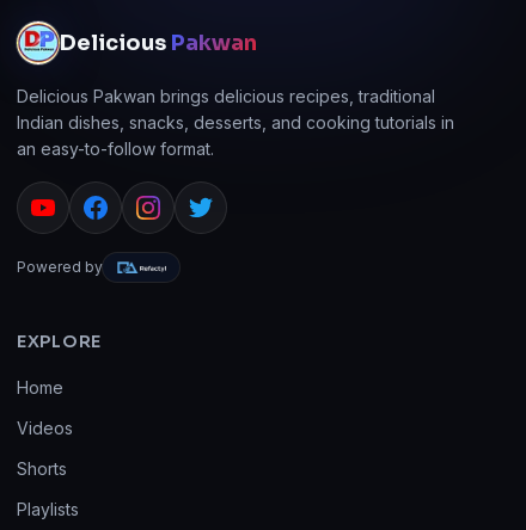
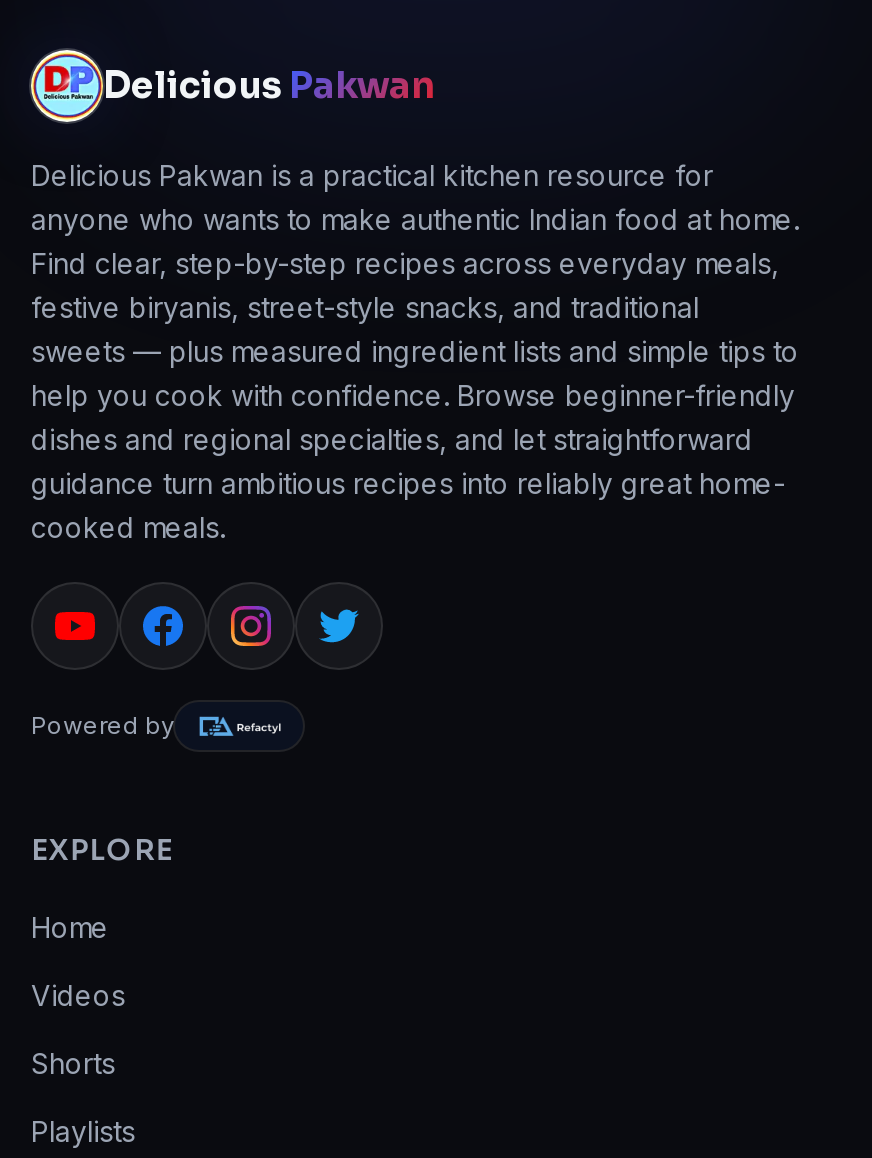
- Delicious Pakwan brings delicious recipes, traditional
- Indian dishes, snacks, desserts, and cooking tutorials in
- an easy-to-follow format.
+ Delicious Pakwan is a practical kitchen resource for
+ anyone who wants to make authentic Indian food at home.
+ Find clear, step-by-step recipes across everyday meals,
+ festive biryanis, street-style snacks, and traditional
+ sweets — plus measured ingredient lists and simple tips to
+ help you cook with confidence. Browse beginner-friendly
+ dishes and regional specialties, and let straightforward
+ guidance turn ambitious recipes into reliably great home-
+ cooked meals.
